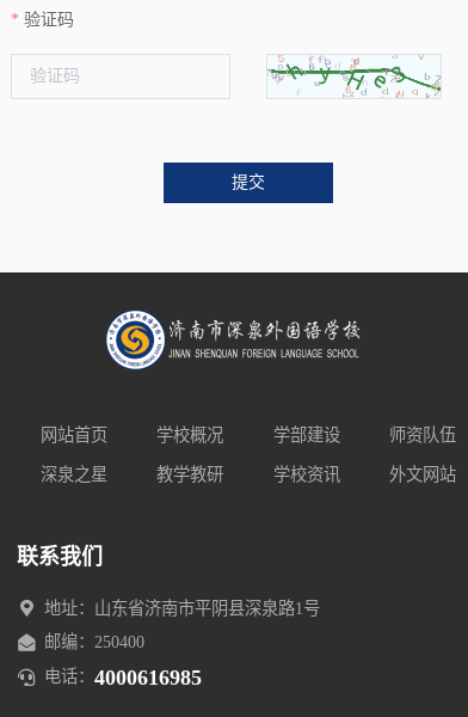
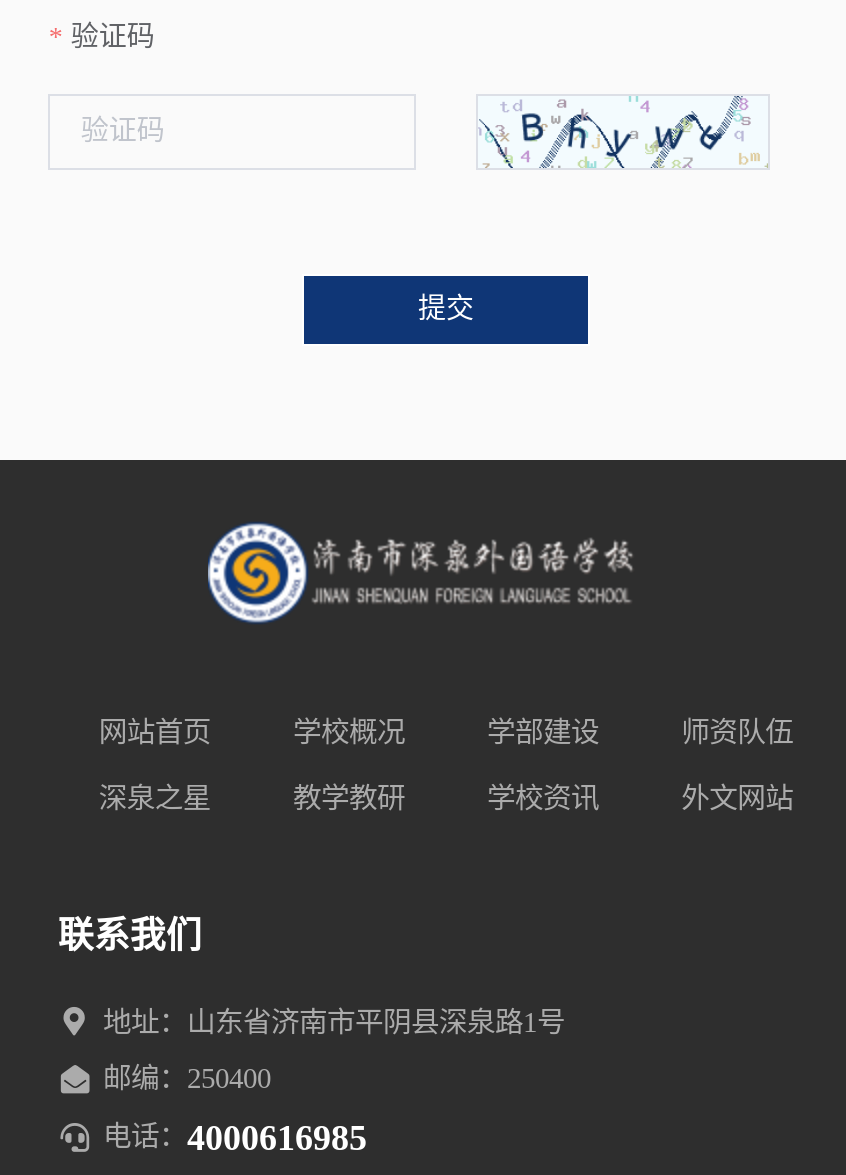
- [image]
+ [image]
